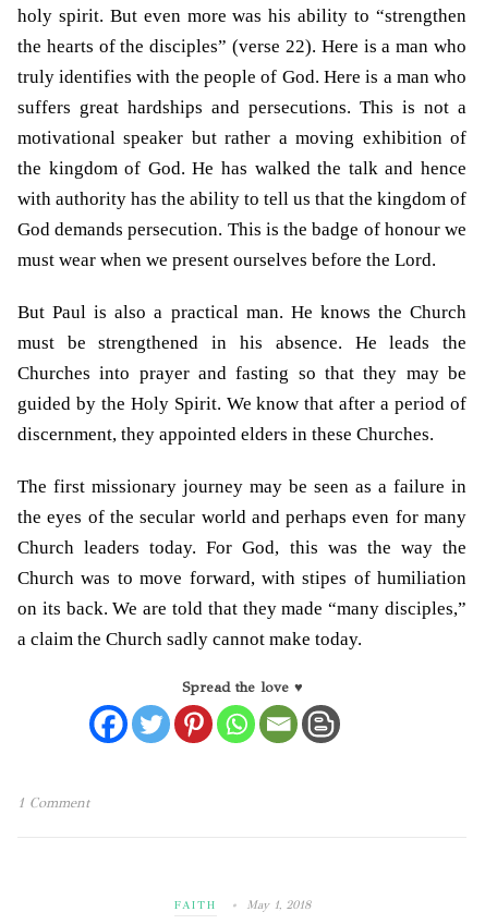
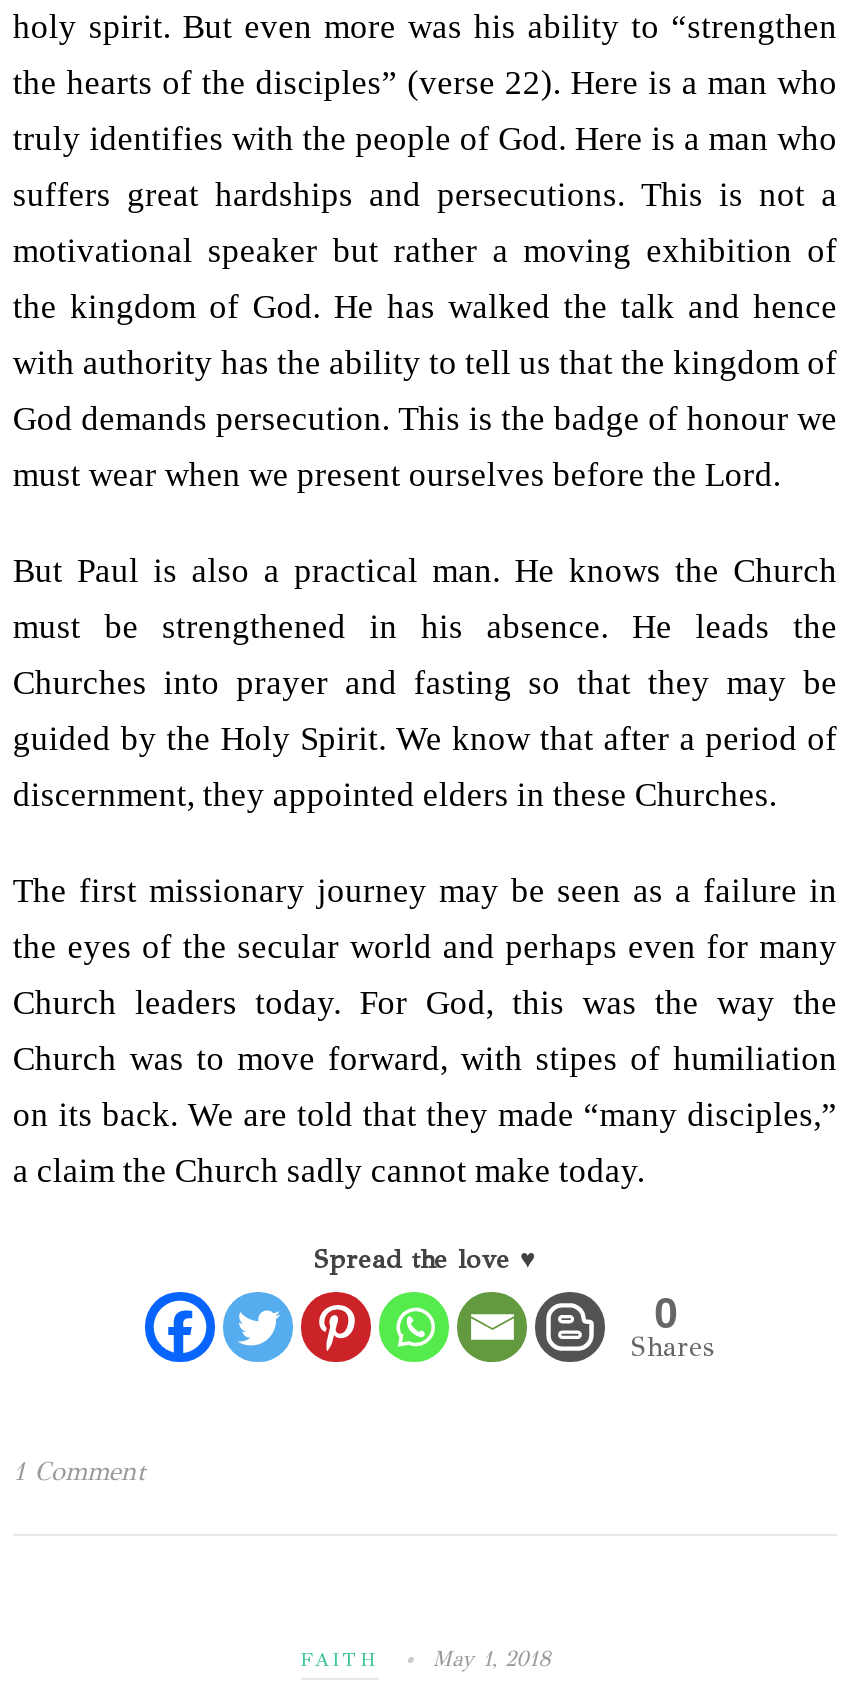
+ 0
+ Shares
